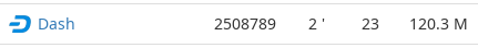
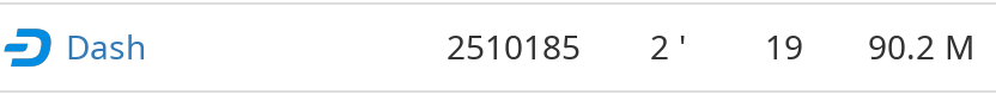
- 2508789
+ 2510185

- 23
+ 19

- 120.3 M
+ 90.2 M
